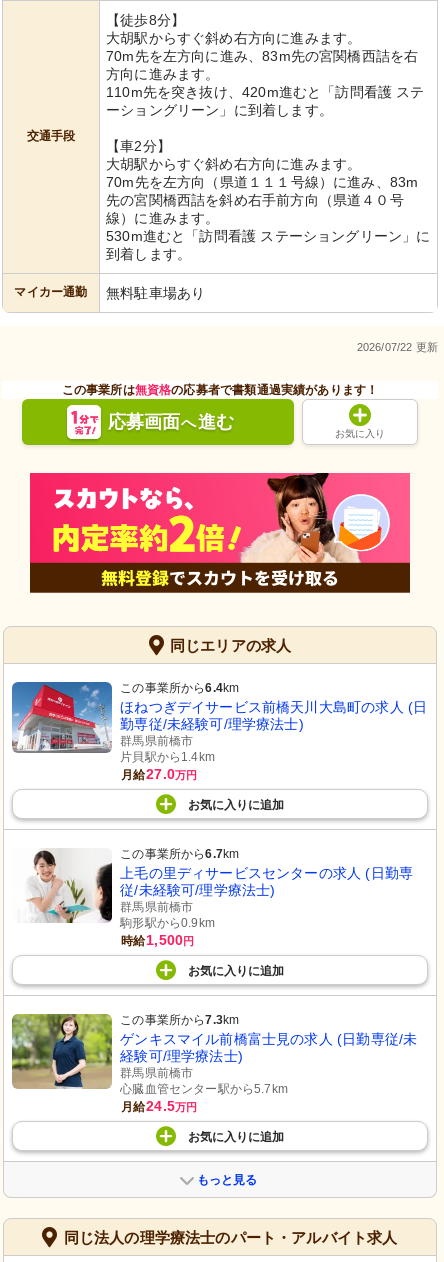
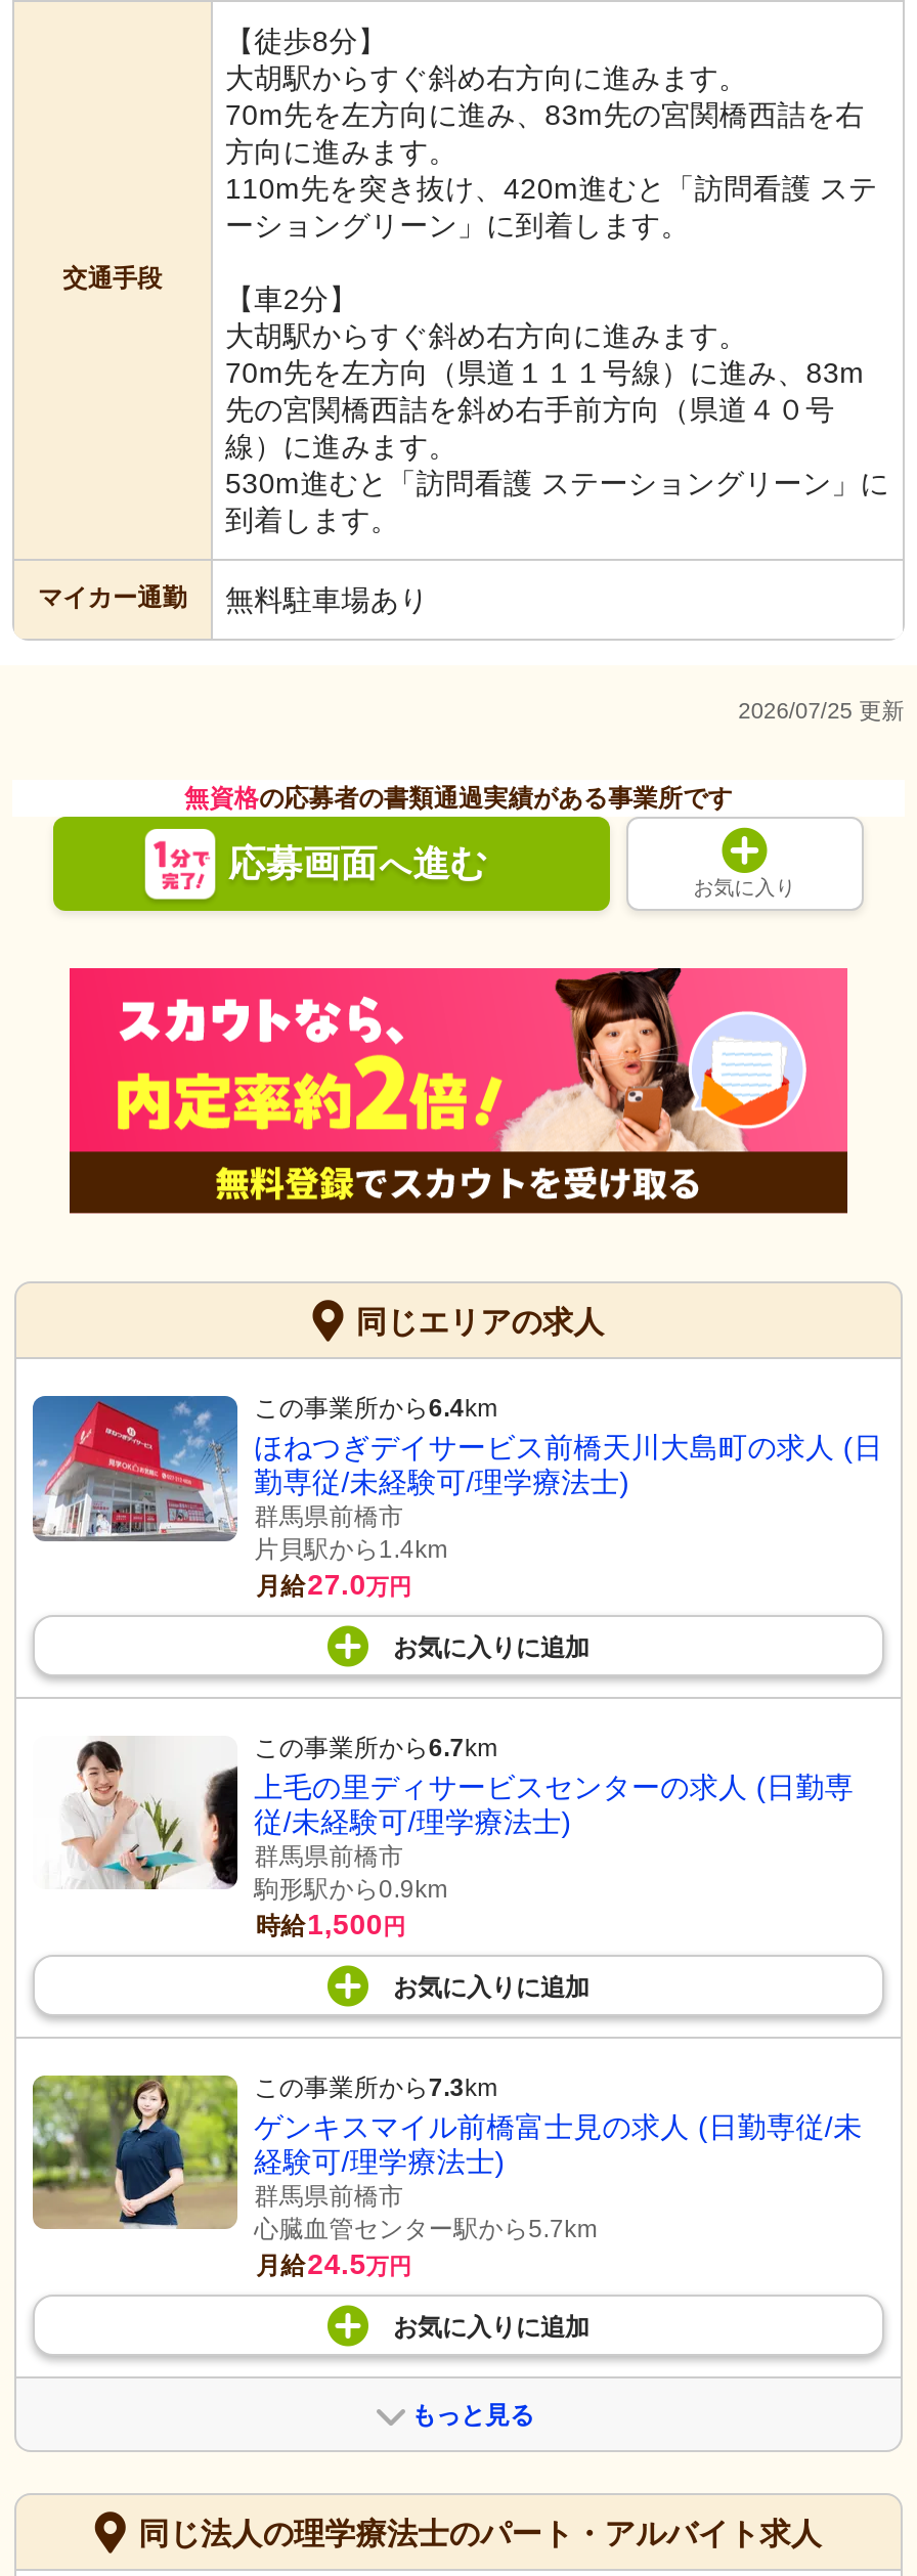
- 2026/07/22 更新
+ 2026/07/25 更新

- この事業所は無資格の応募者で書類通過実績があります！
+ 無資格の応募者の書類通過実績がある事業所です
